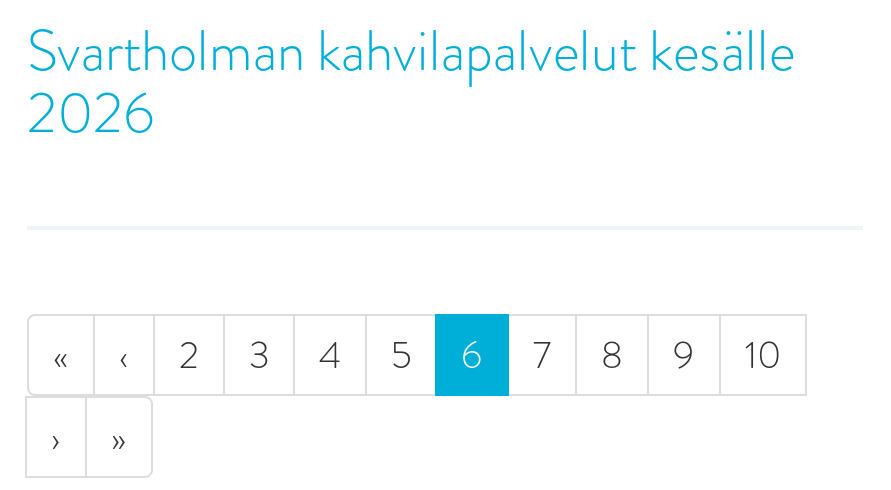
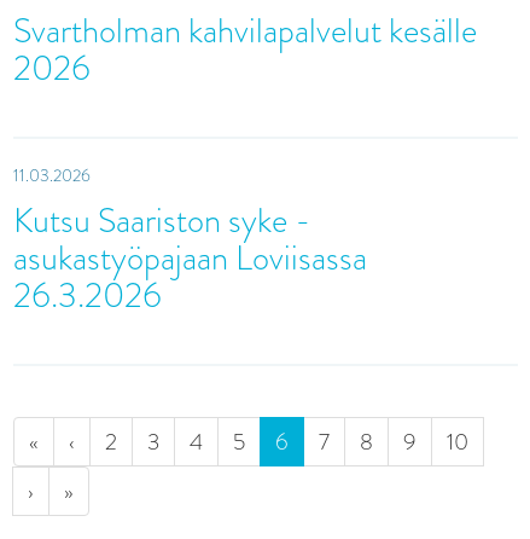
+ 11.03.2026
+ Kutsu Saariston syke -
+ asukastyöpajaan Loviisassa
+ 26.3.2026
